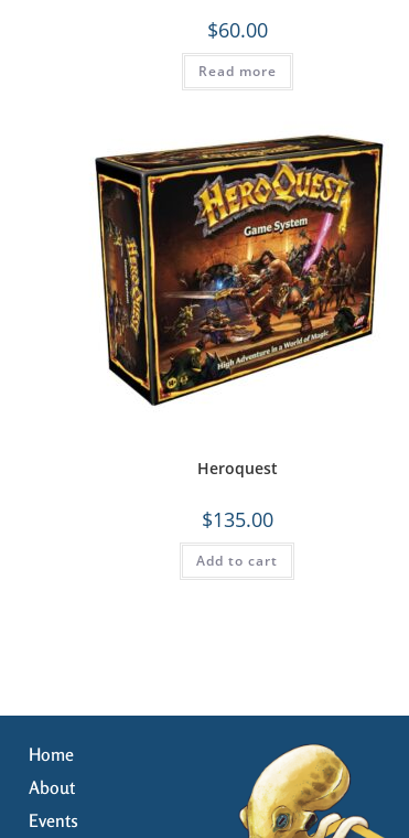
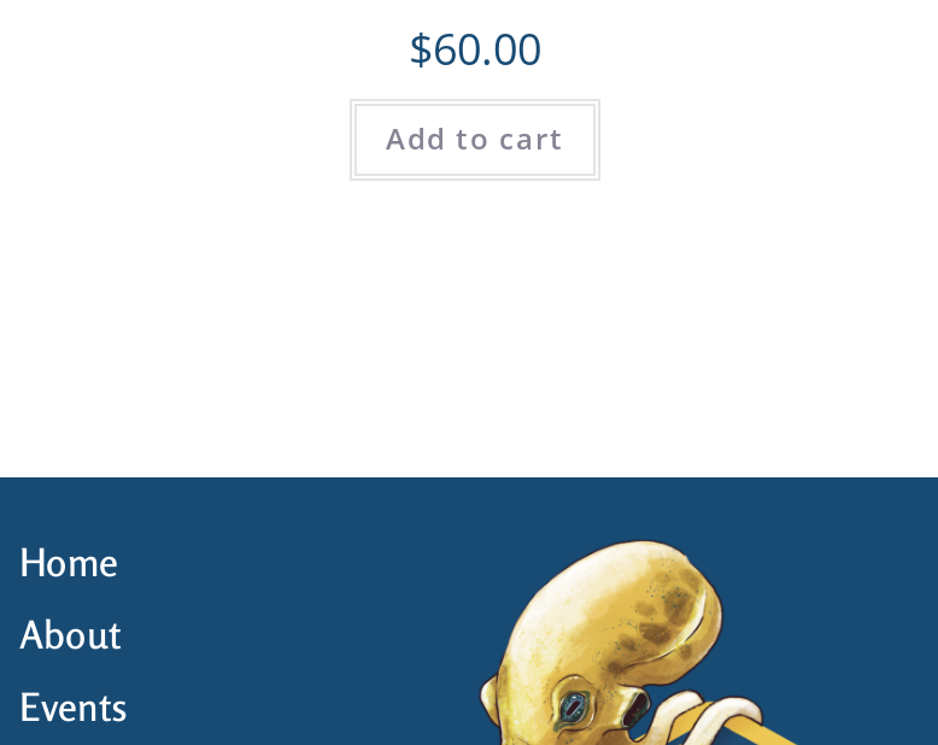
- Read more

- [image]

- Heroquest
- $135.00
